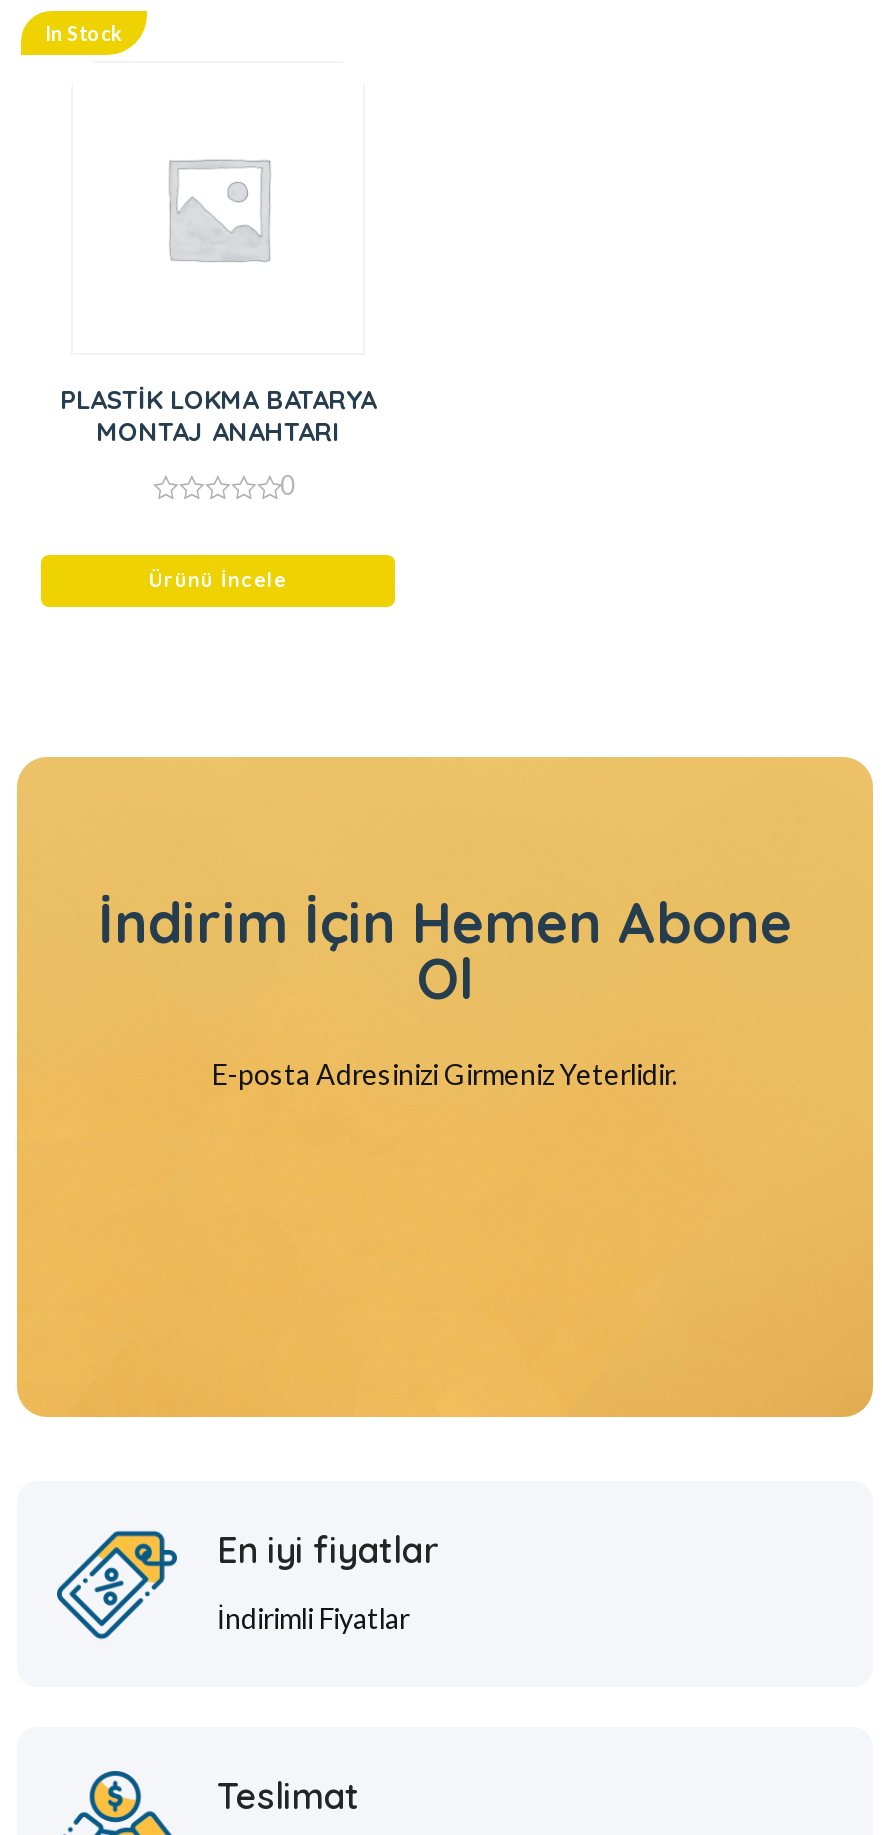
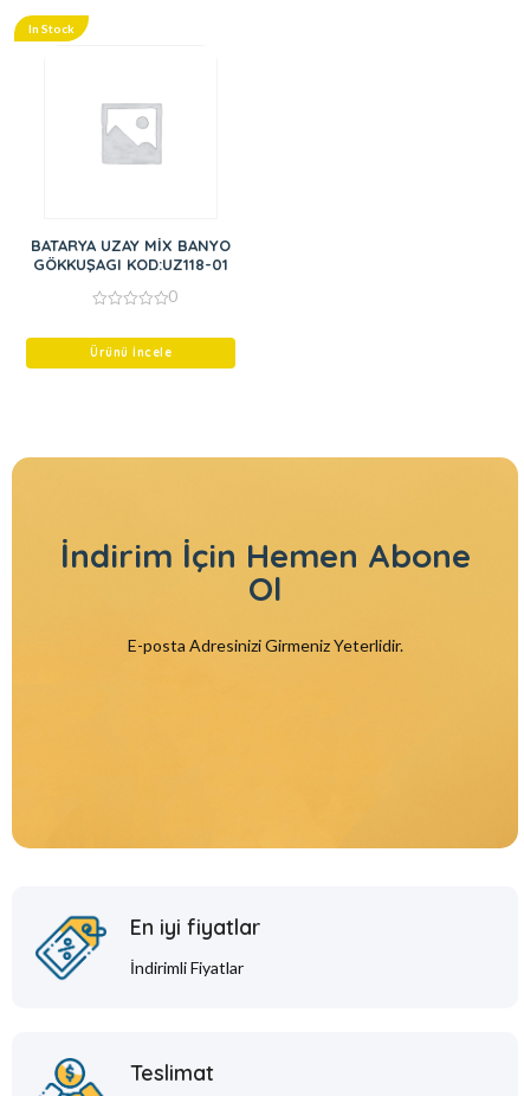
- PLASTİK LOKMA BATARYA
- MONTAJ ANAHTARI
+ BATARYA UZAY MİX BANYO
+ GÖKKUŞAGI KOD:UZ118-01
